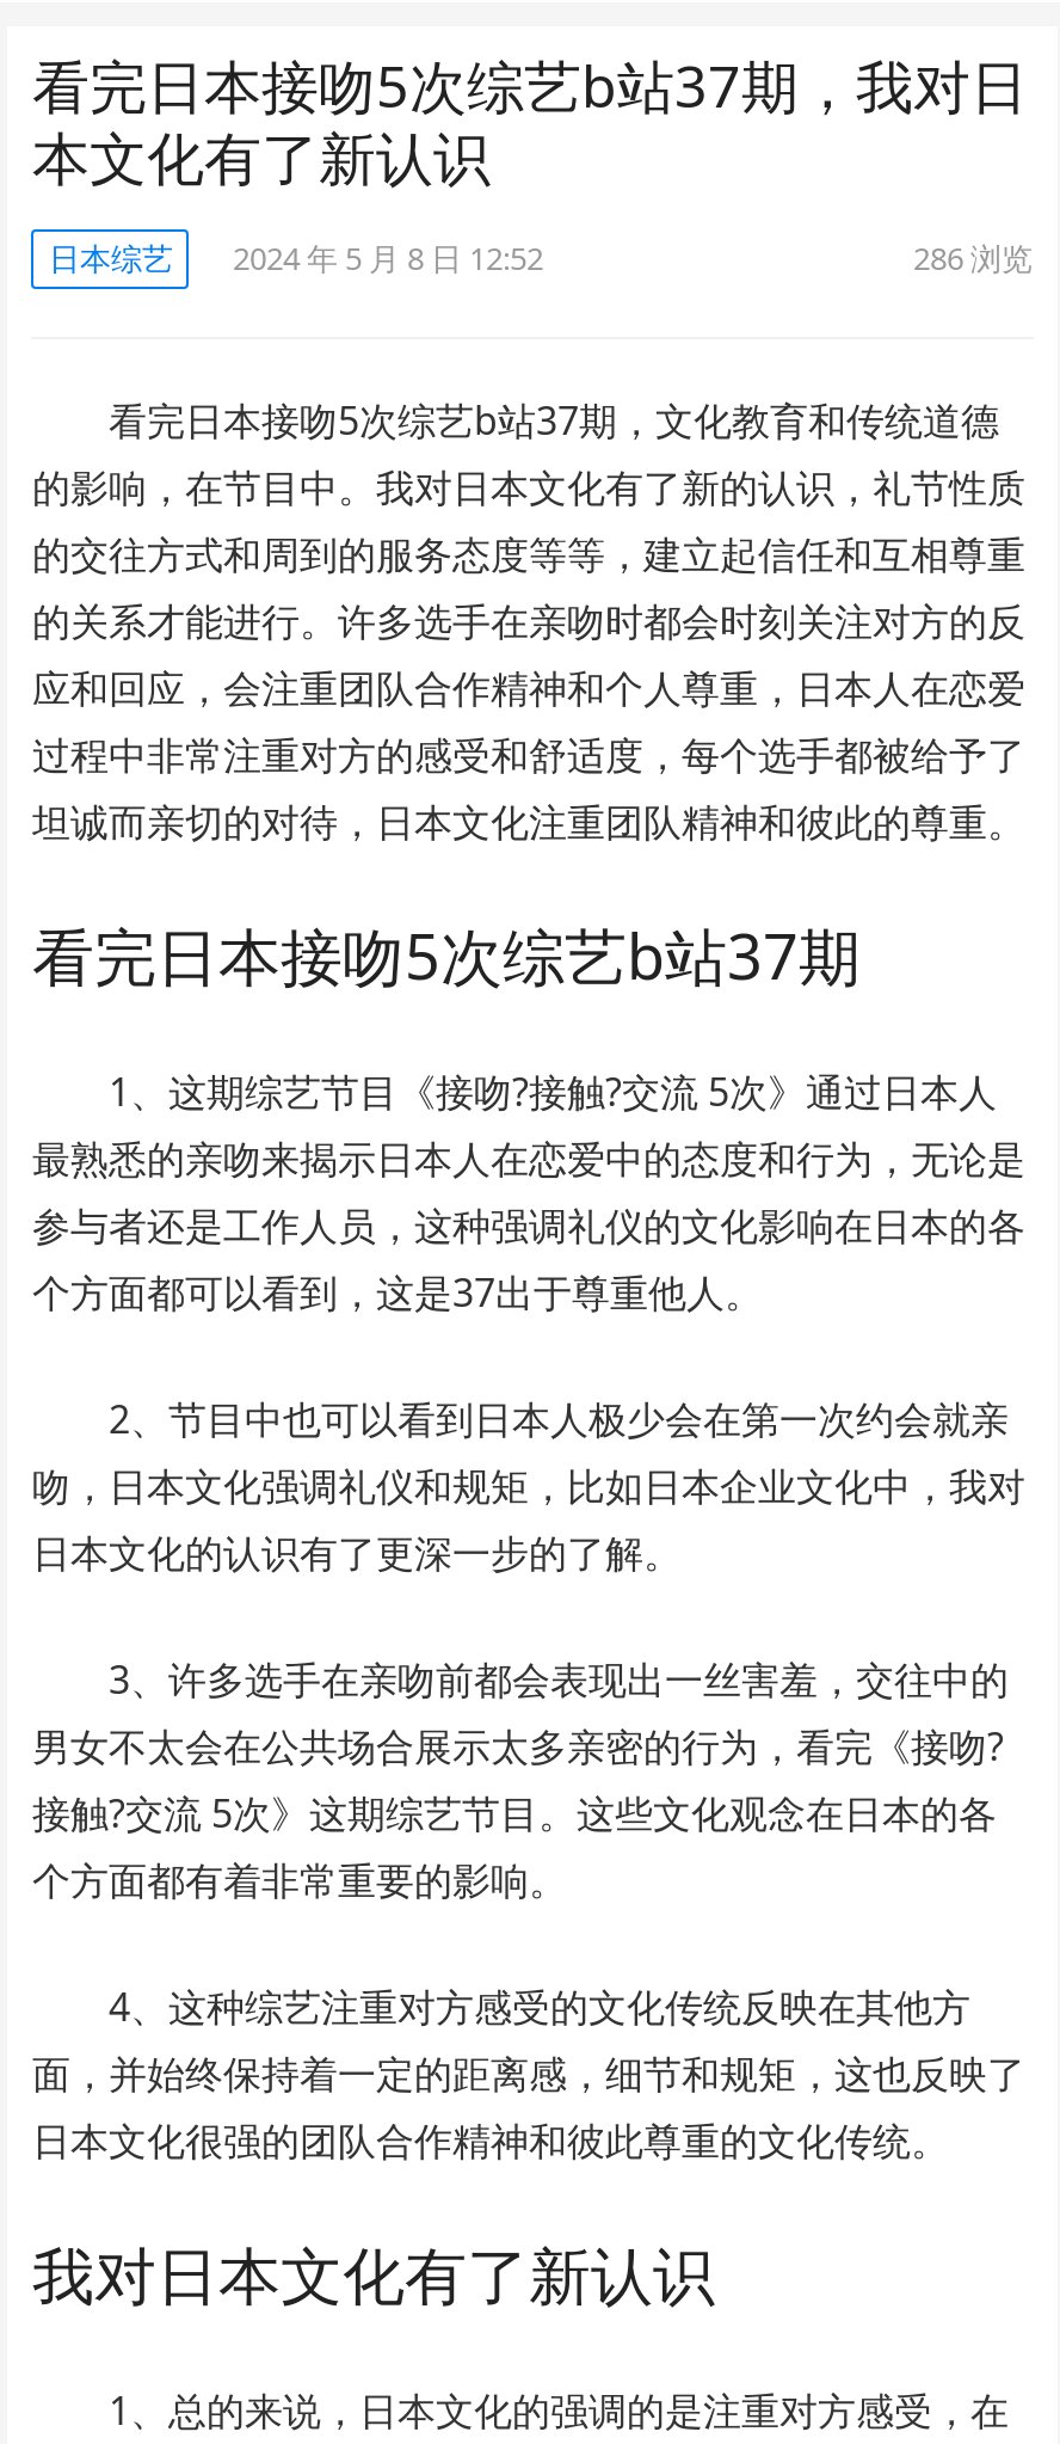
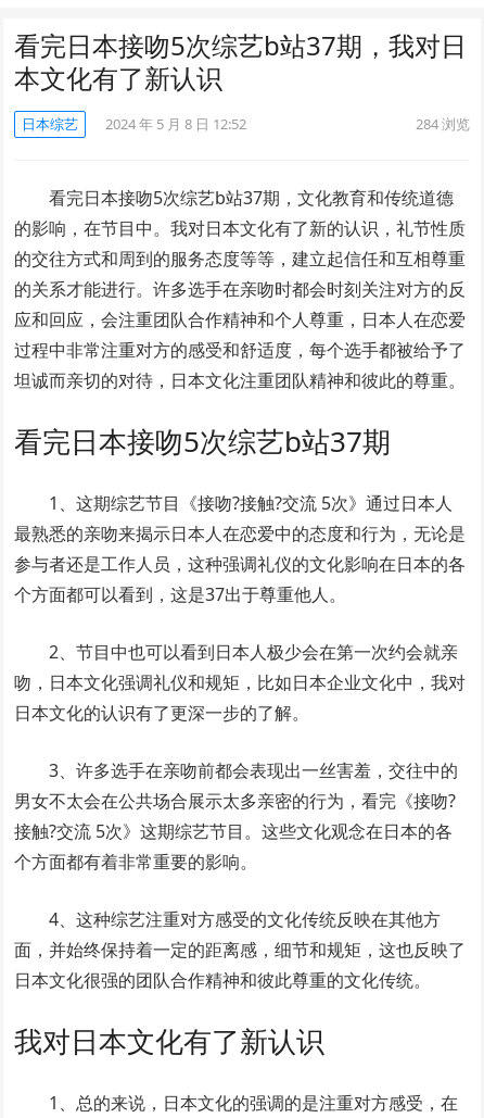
- 286浏览
+ 284浏览
